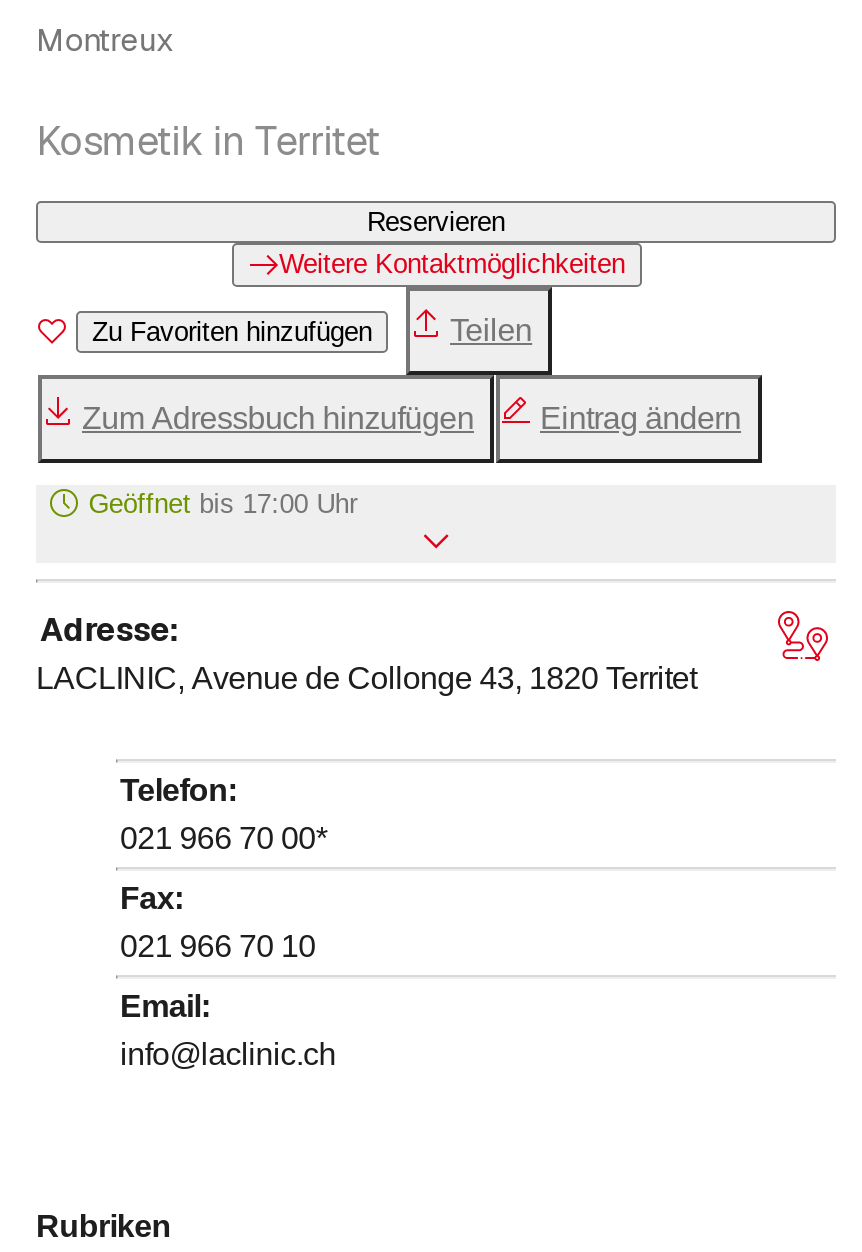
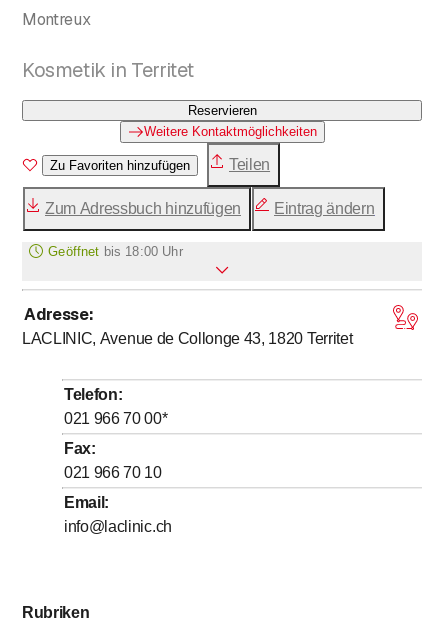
- Geöffnet bis 17:00 Uhr
+ Geöffnet bis 18:00 Uhr
